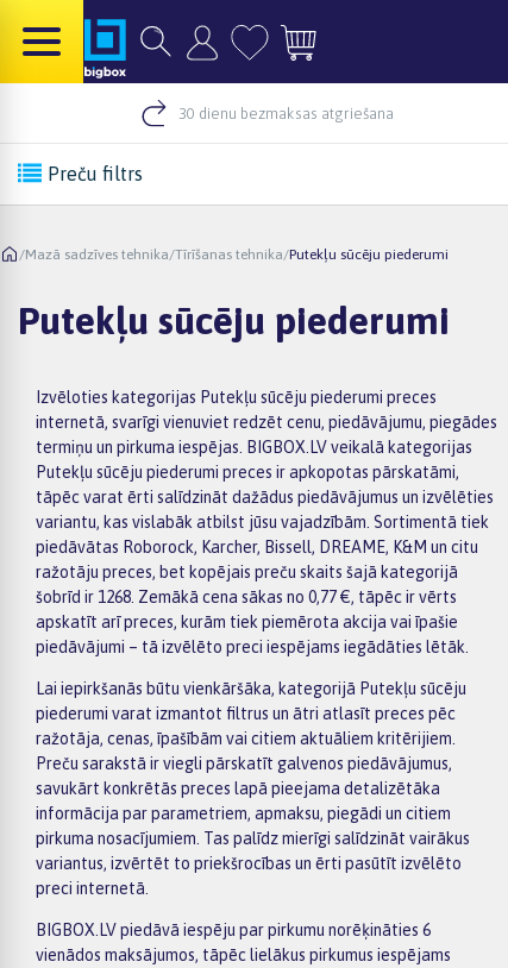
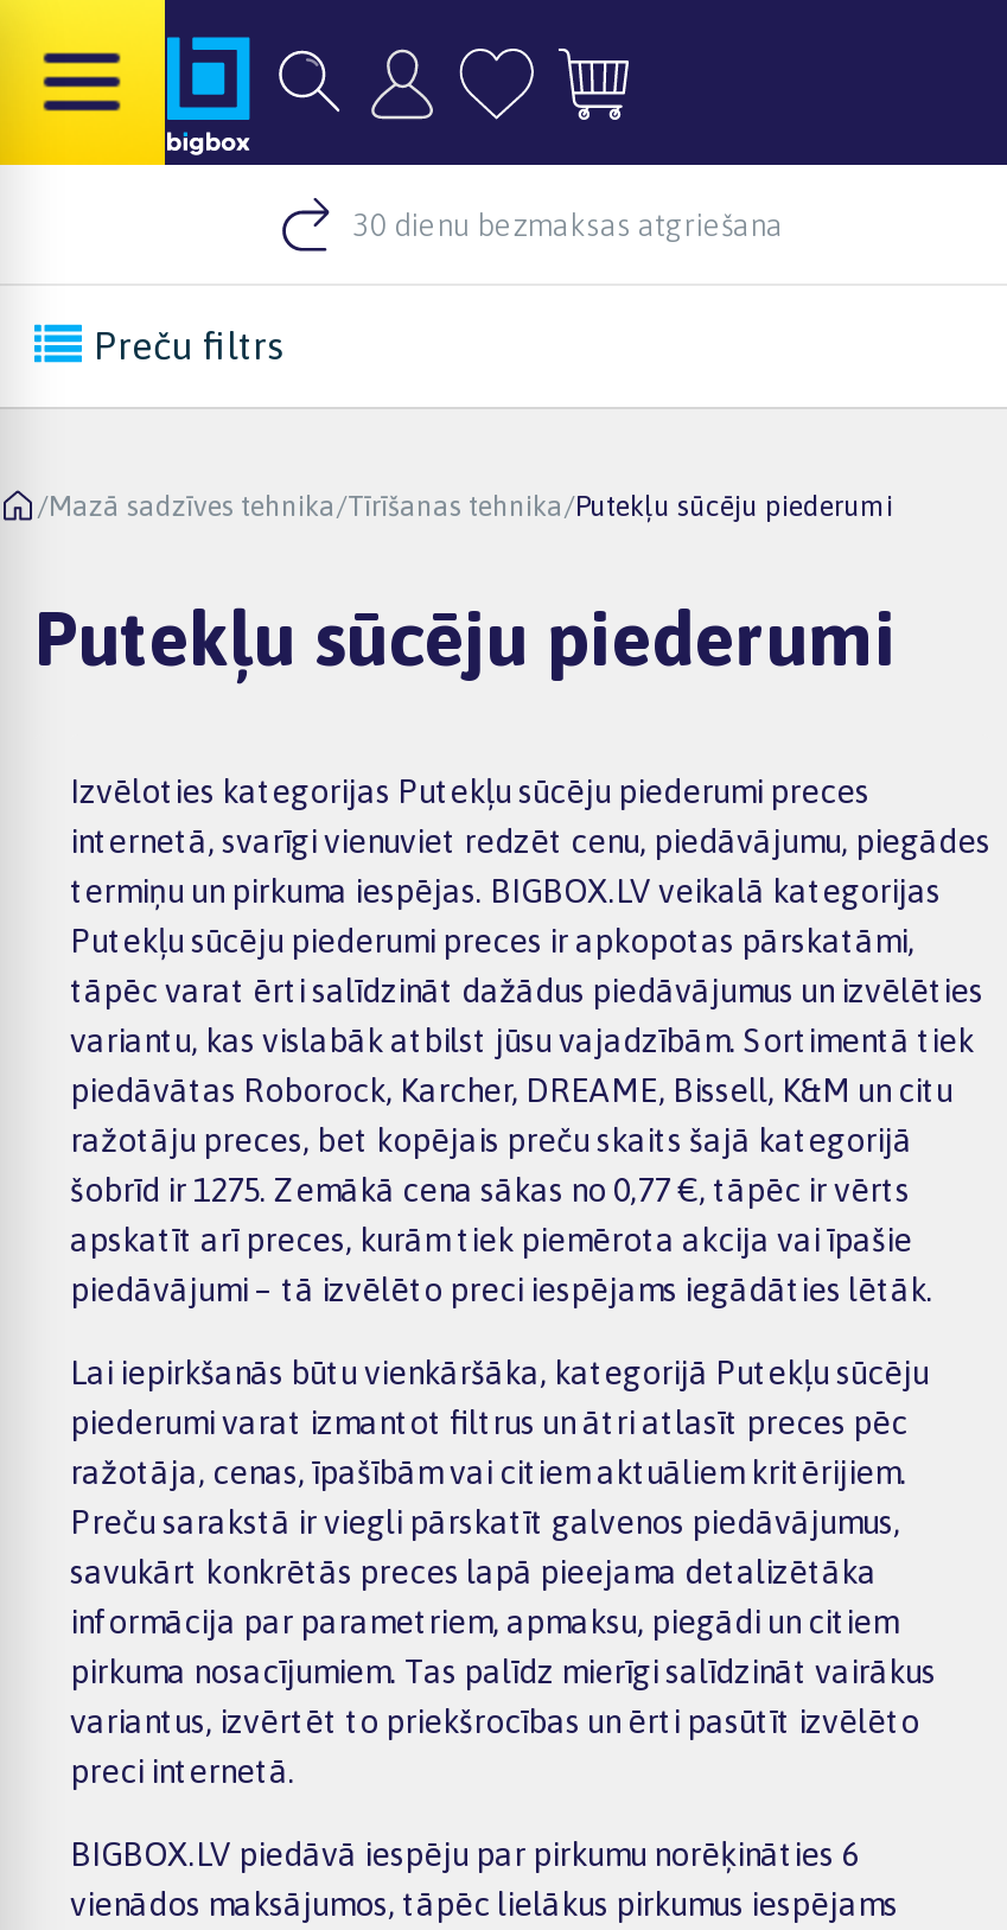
- piedāvātas Roborock, Karcher, Bissell, DREAME, K&M un citu
+ piedāvātas Roborock, Karcher, DREAME, Bissell, K&M un citu

- šobrīd ir 1268. Zemākā cena sākas no 0,77 €, tāpēc ir vērts
+ šobrīd ir 1275. Zemākā cena sākas no 0,77 €, tāpēc ir vērts
